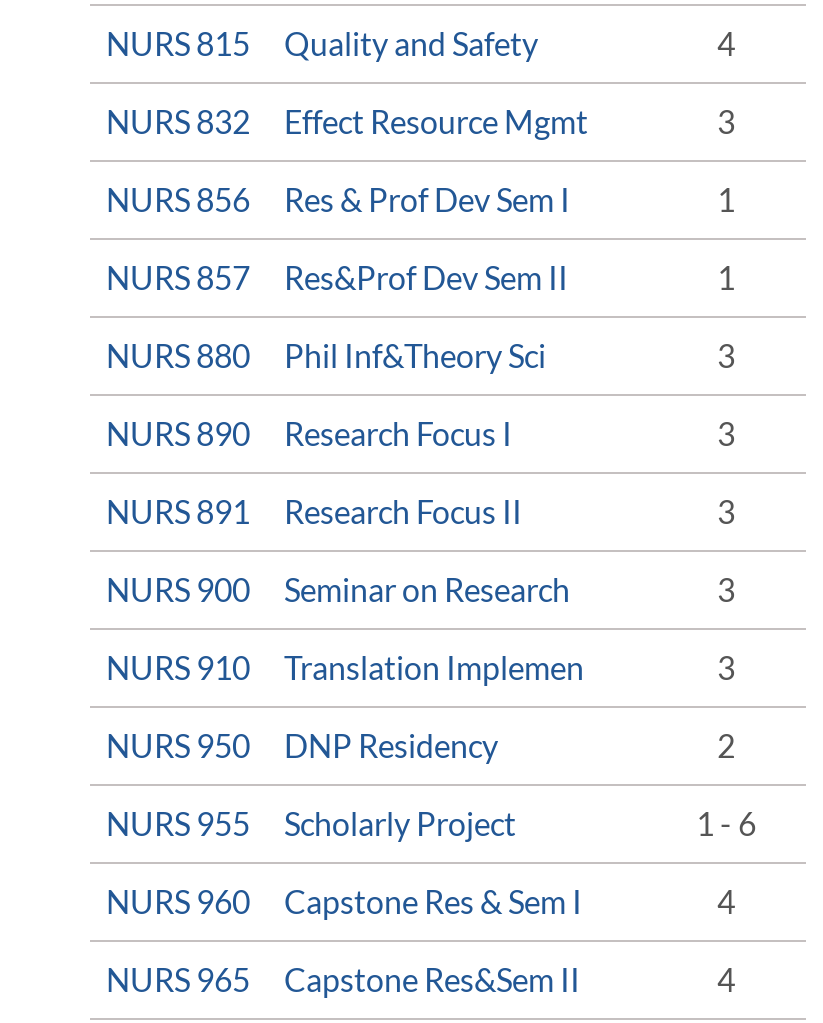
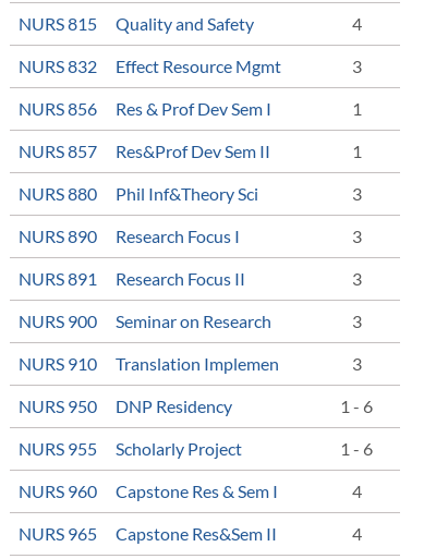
- 2
+ 1 - 6
